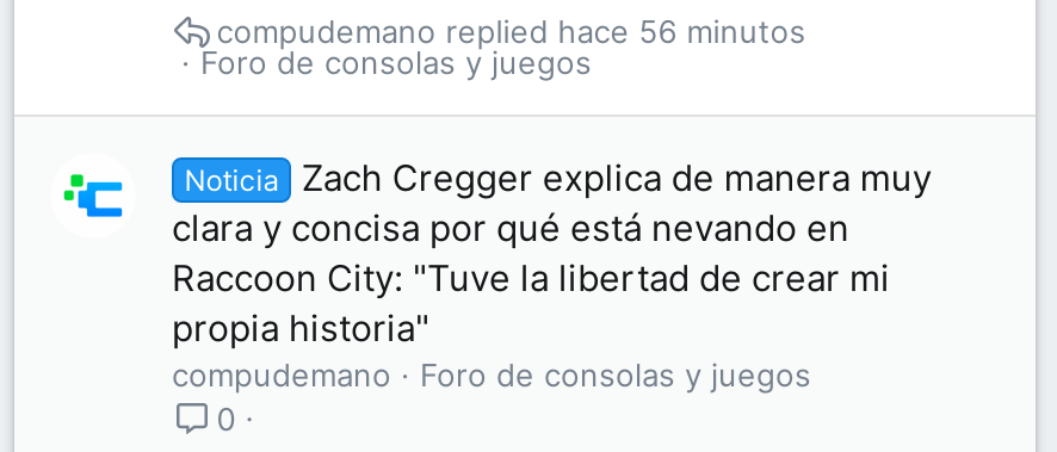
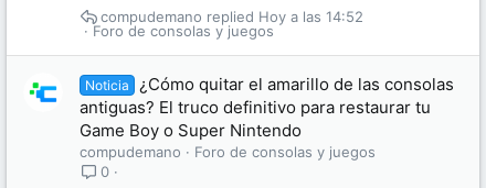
- hace 56 minutos
+ Hoy a las 14:52

- Zach Cregger explica de manera muy
- clara y concisa por qué está nevando en
- Raccoon City: "Tuve la libertad de crear mi
- propia historia"
+ ¿Cómo quitar el amarillo de las consolas
+ antiguas? El truco definitivo para restaurar tu
+ Game Boy o Super Nintendo
